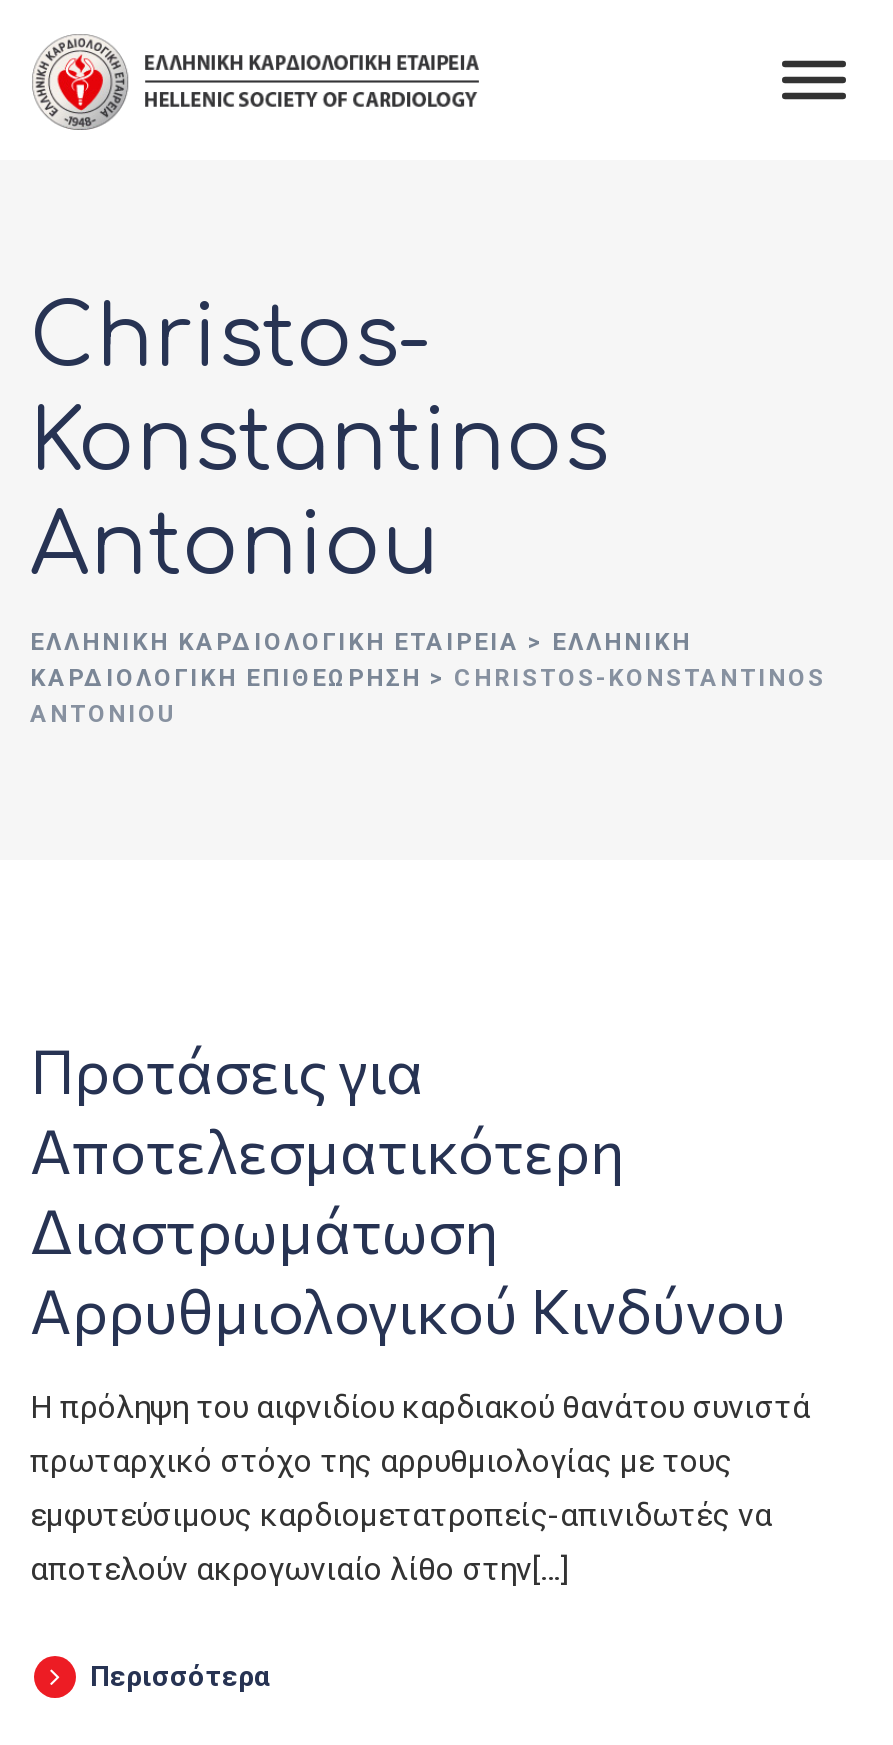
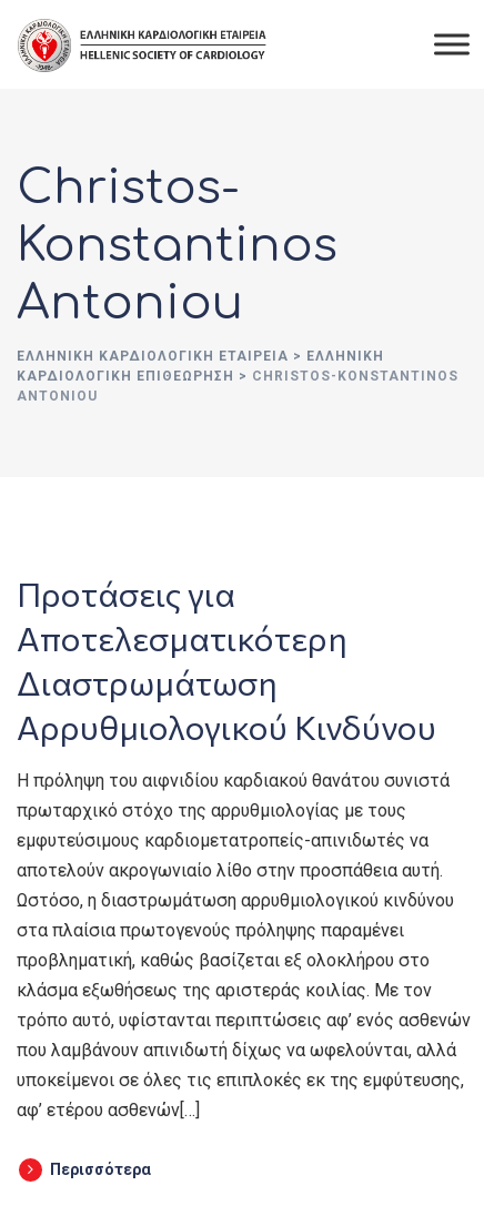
- αποτελούν ακρογωνιαίο λίθο στην[…]
+ αποτελούν ακρογωνιαίο λίθο στην προσπάθεια αυτή.
+ Ωστόσο, η διαστρωμάτωση αρρυθμιολογικού κινδύνου
+ στα πλαίσια πρωτογενούς πρόληψης παραμένει
+ προβληματική, καθώς βασίζεται εξ ολοκλήρου στο
+ κλάσμα εξωθήσεως της αριστεράς κοιλίας. Με τον
+ τρόπο αυτό, υφίστανται περιπτώσεις αφ’ ενός ασθενών
+ που λαμβάνουν απινιδωτή δίχως να ωφελούνται, αλλά
+ υποκείμενοι σε όλες τις επιπλοκές εκ της εμφύτευσης,
+ αφ’ ετέρου ασθενών[…]
